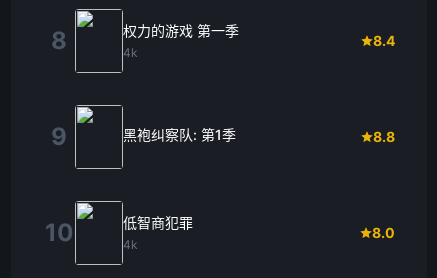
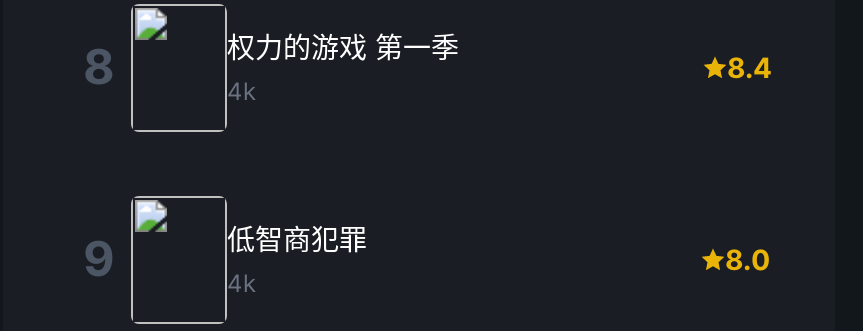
- 黑袍纠察队: 第1季
- 8.8

- 10
